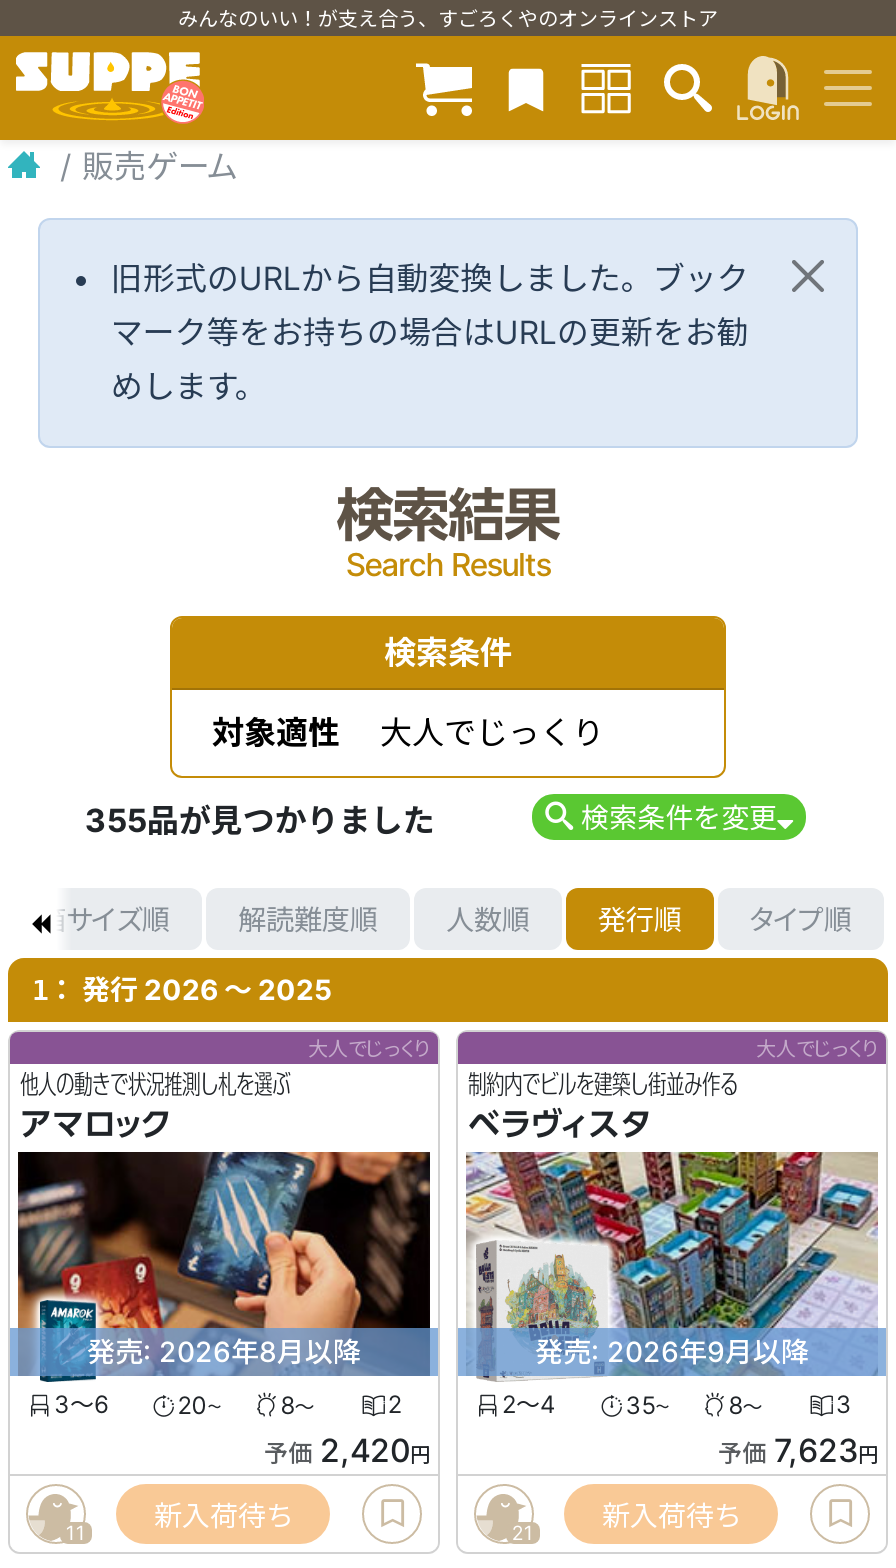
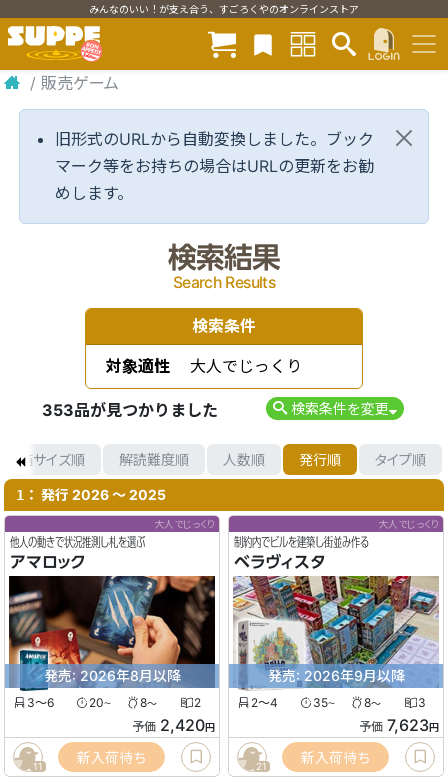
- 355品が見つかりました
+ 353品が見つかりました
